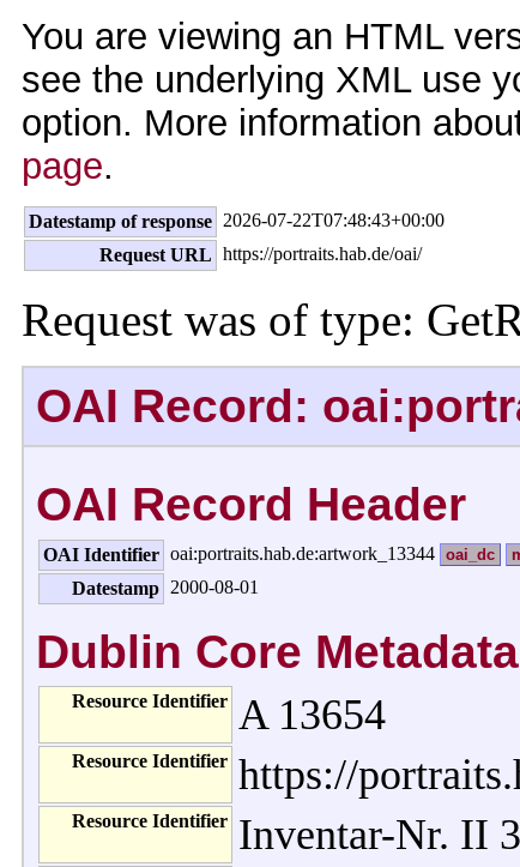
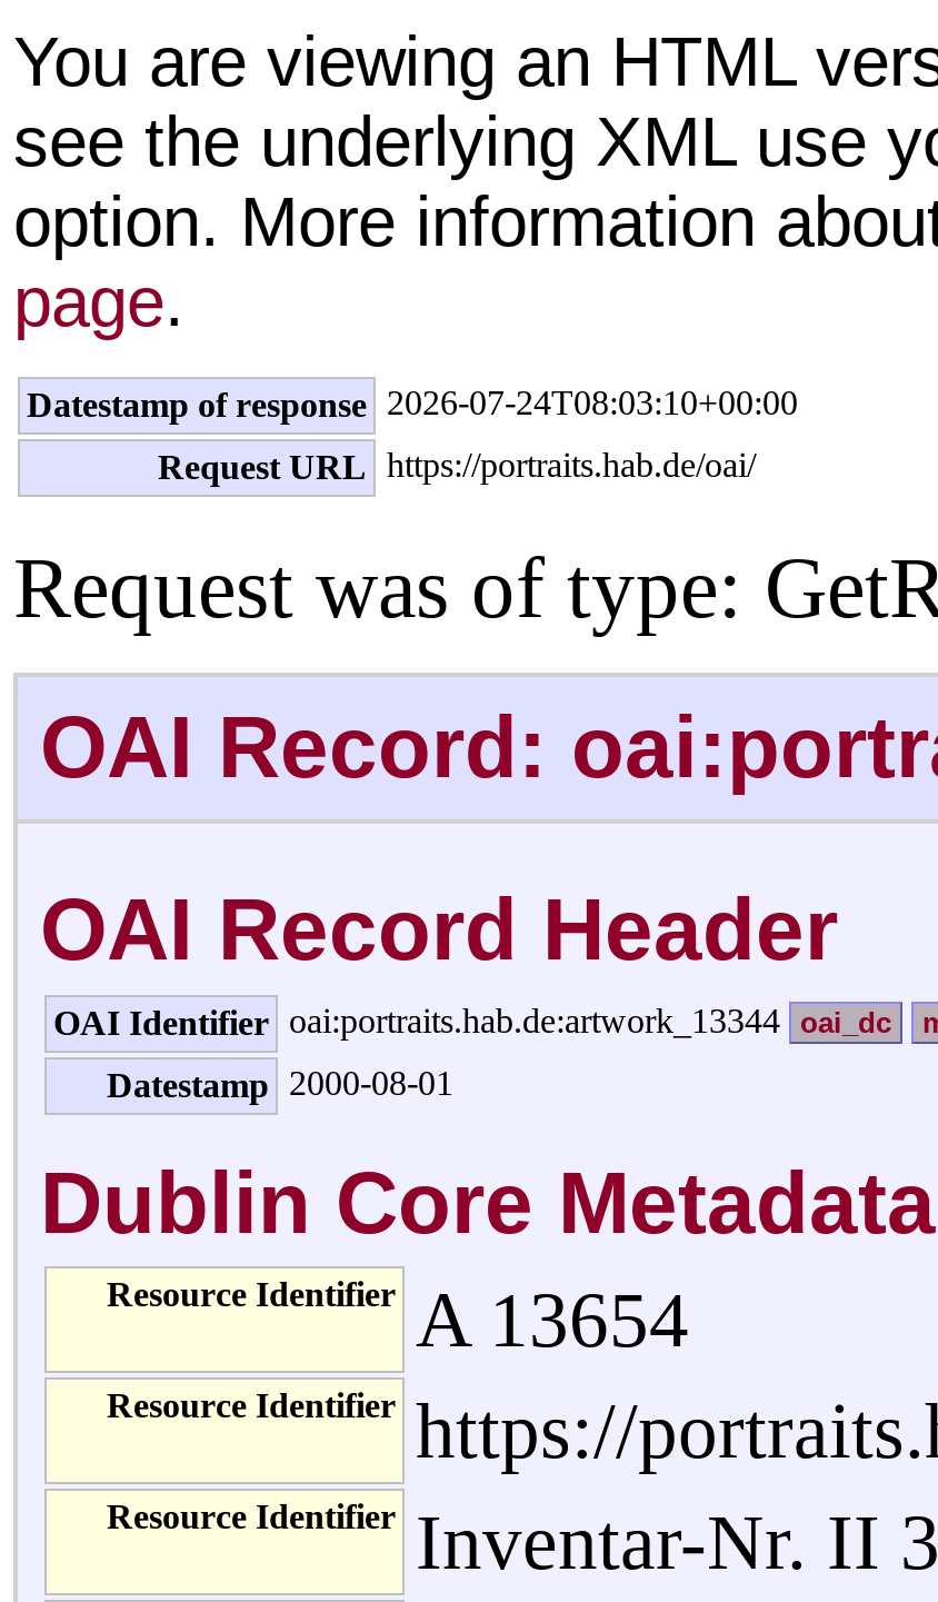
- Datestamp of response 2026-07-22T07:48:43+00:00
+ Datestamp of response 2026-07-24T08:03:10+00:00
